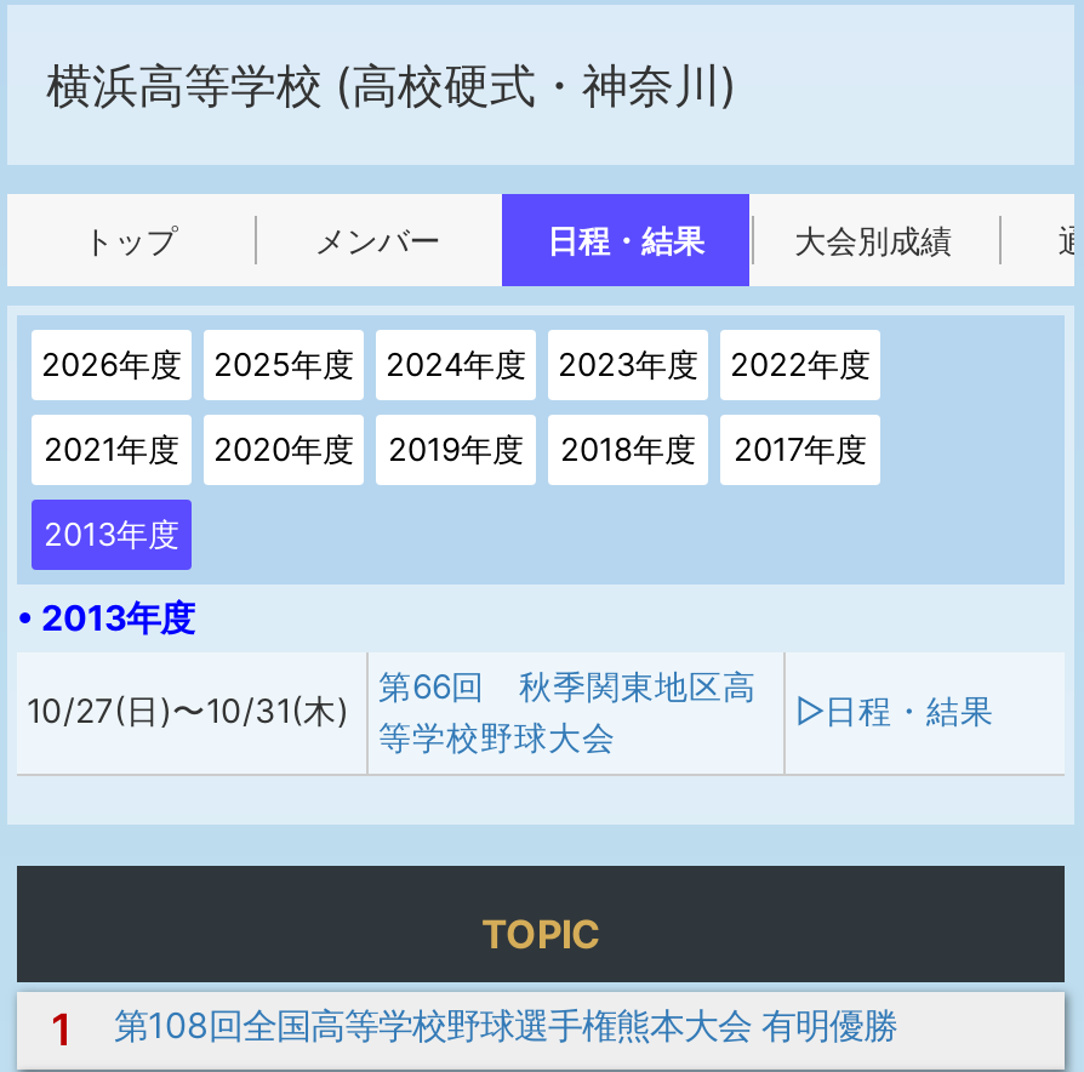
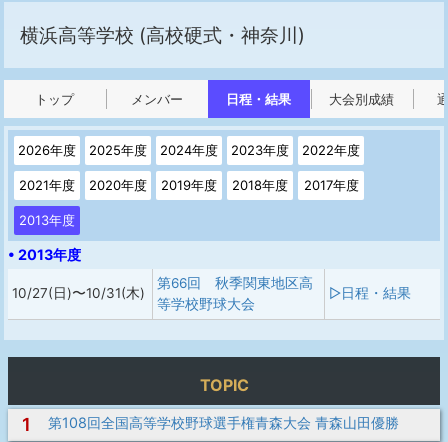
- 第108回全国高等学校野球選手権熊本大会 有明優勝
+ 第108回全国高等学校野球選手権青森大会 青森山田優勝
